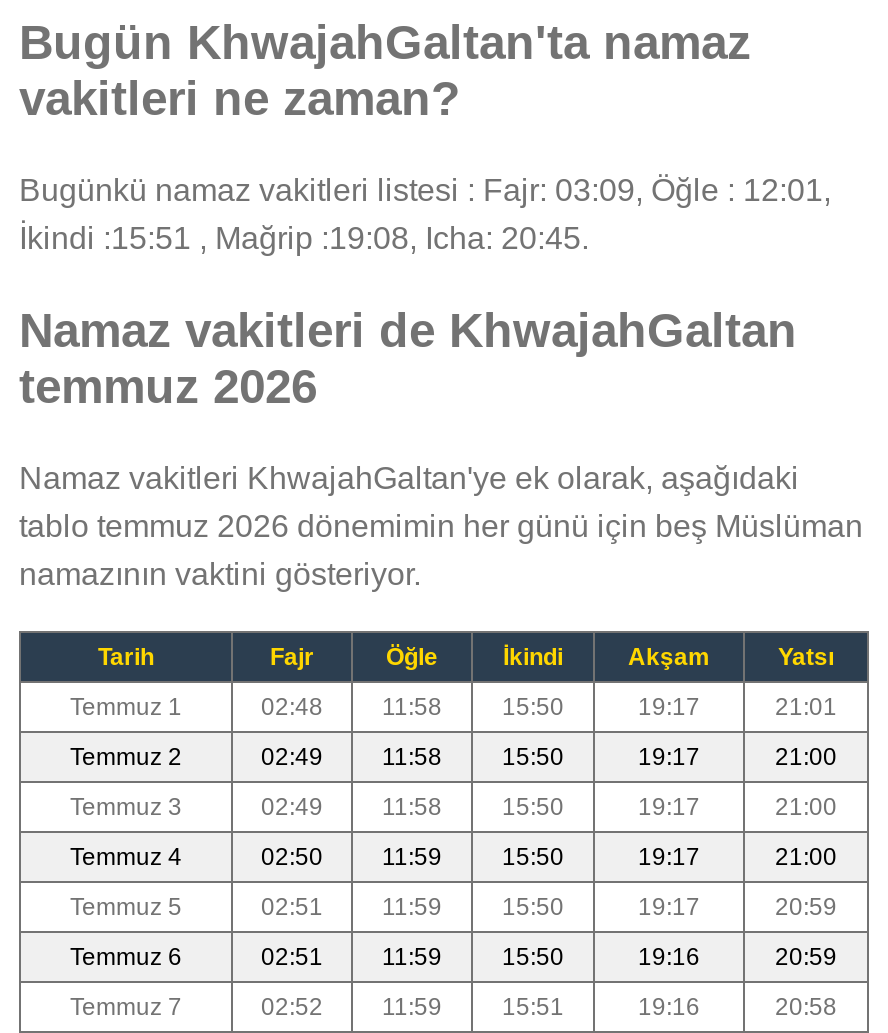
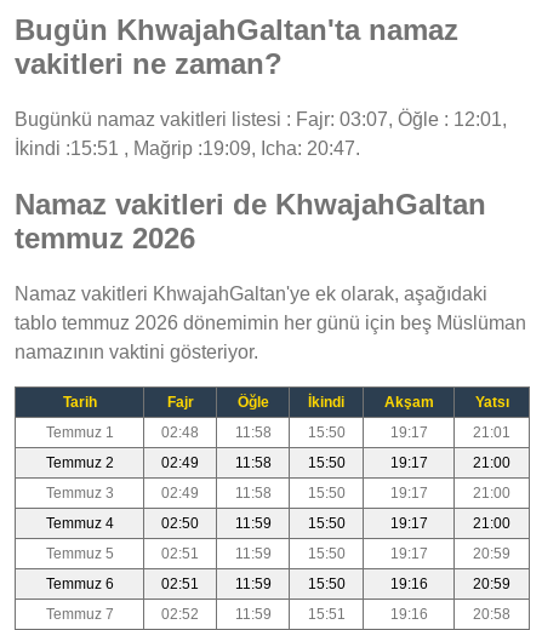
- Bugünkü namaz vakitleri listesi : Fajr: 03:09, Öğle : 12:01,
+ Bugünkü namaz vakitleri listesi : Fajr: 03:07, Öğle : 12:01,

- İkindi :15:51 , Mağrip :19:08, Icha: 20:45.
+ İkindi :15:51 , Mağrip :19:09, Icha: 20:47.
